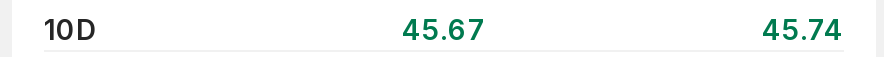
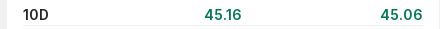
- 45.67
+ 45.16

- 45.74
+ 45.06
